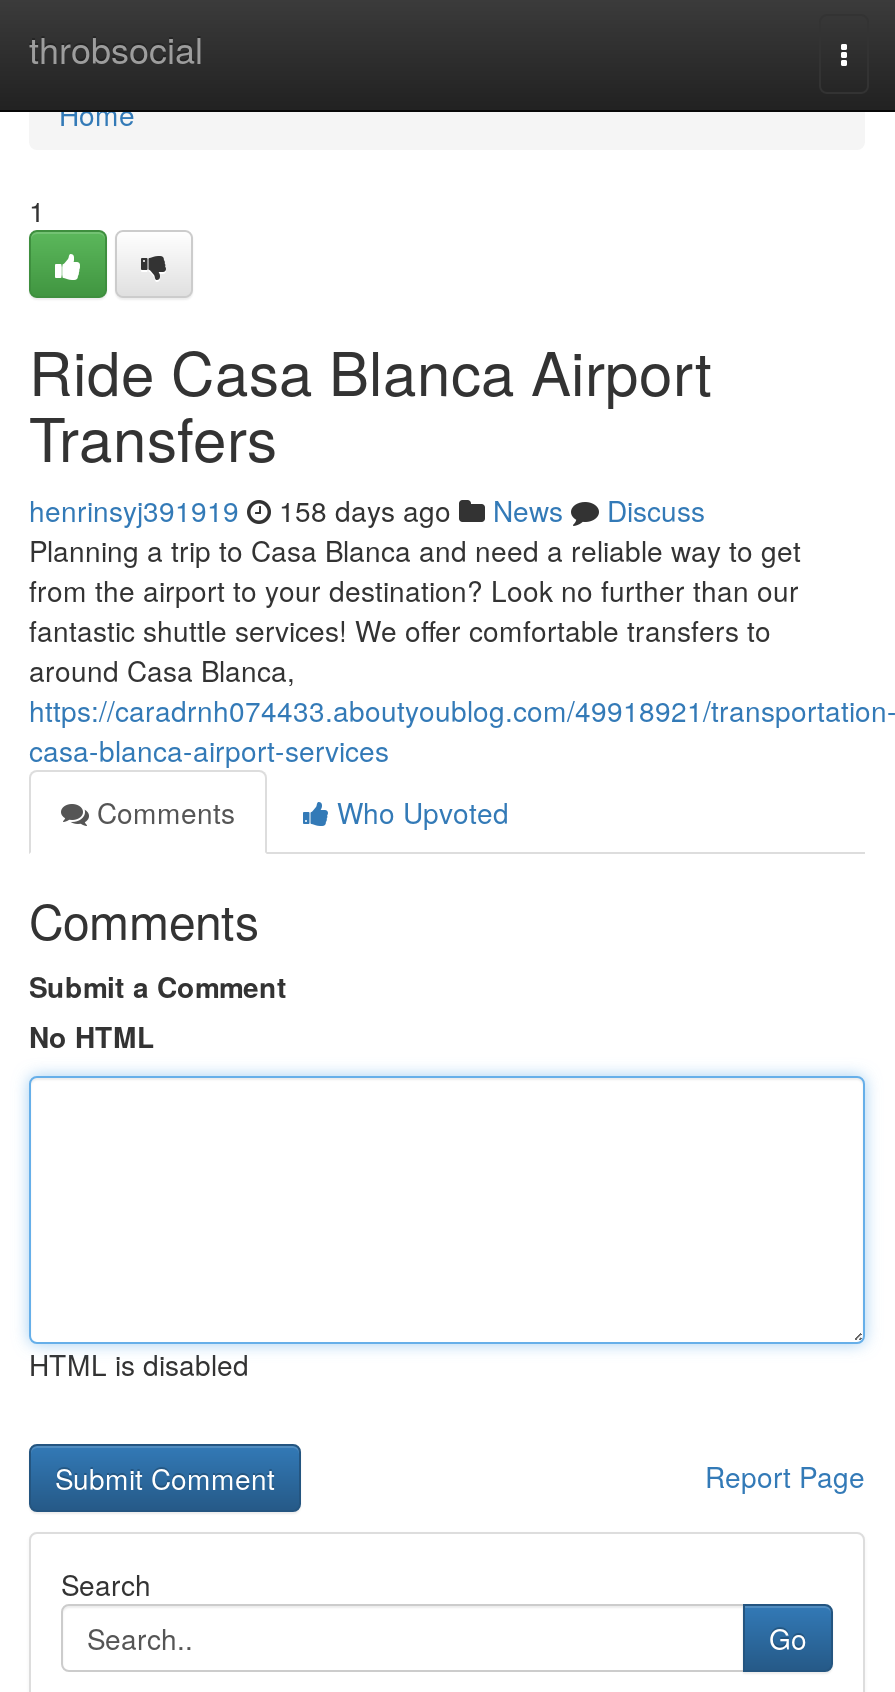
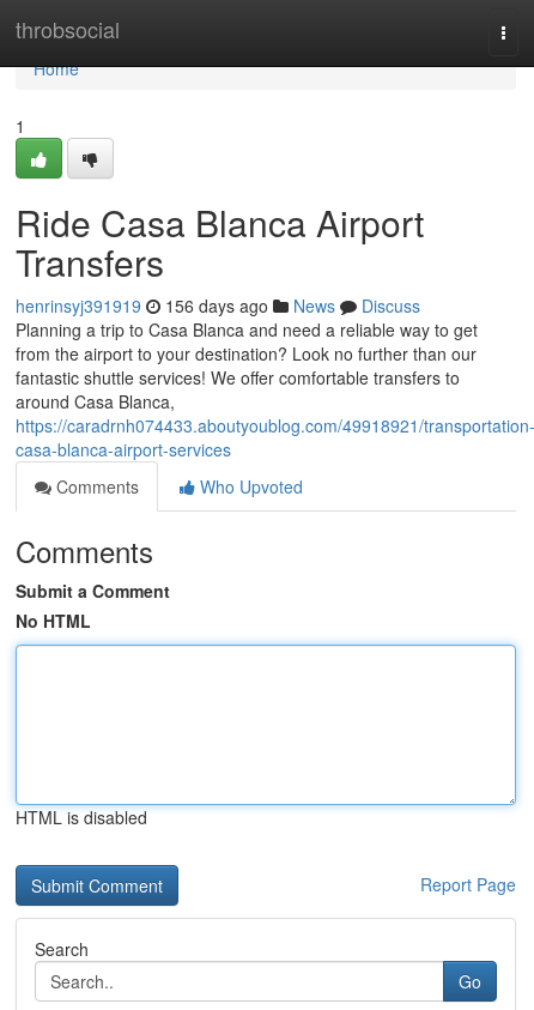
- henrinsyj391919 158 days ago News Discuss
+ henrinsyj391919 156 days ago News Discuss
